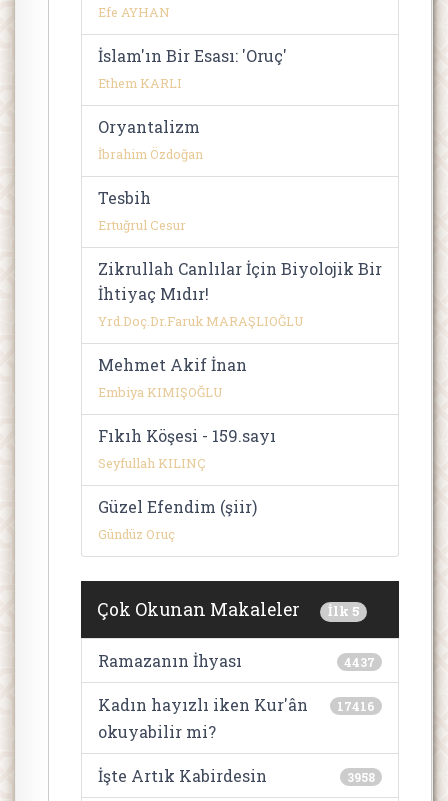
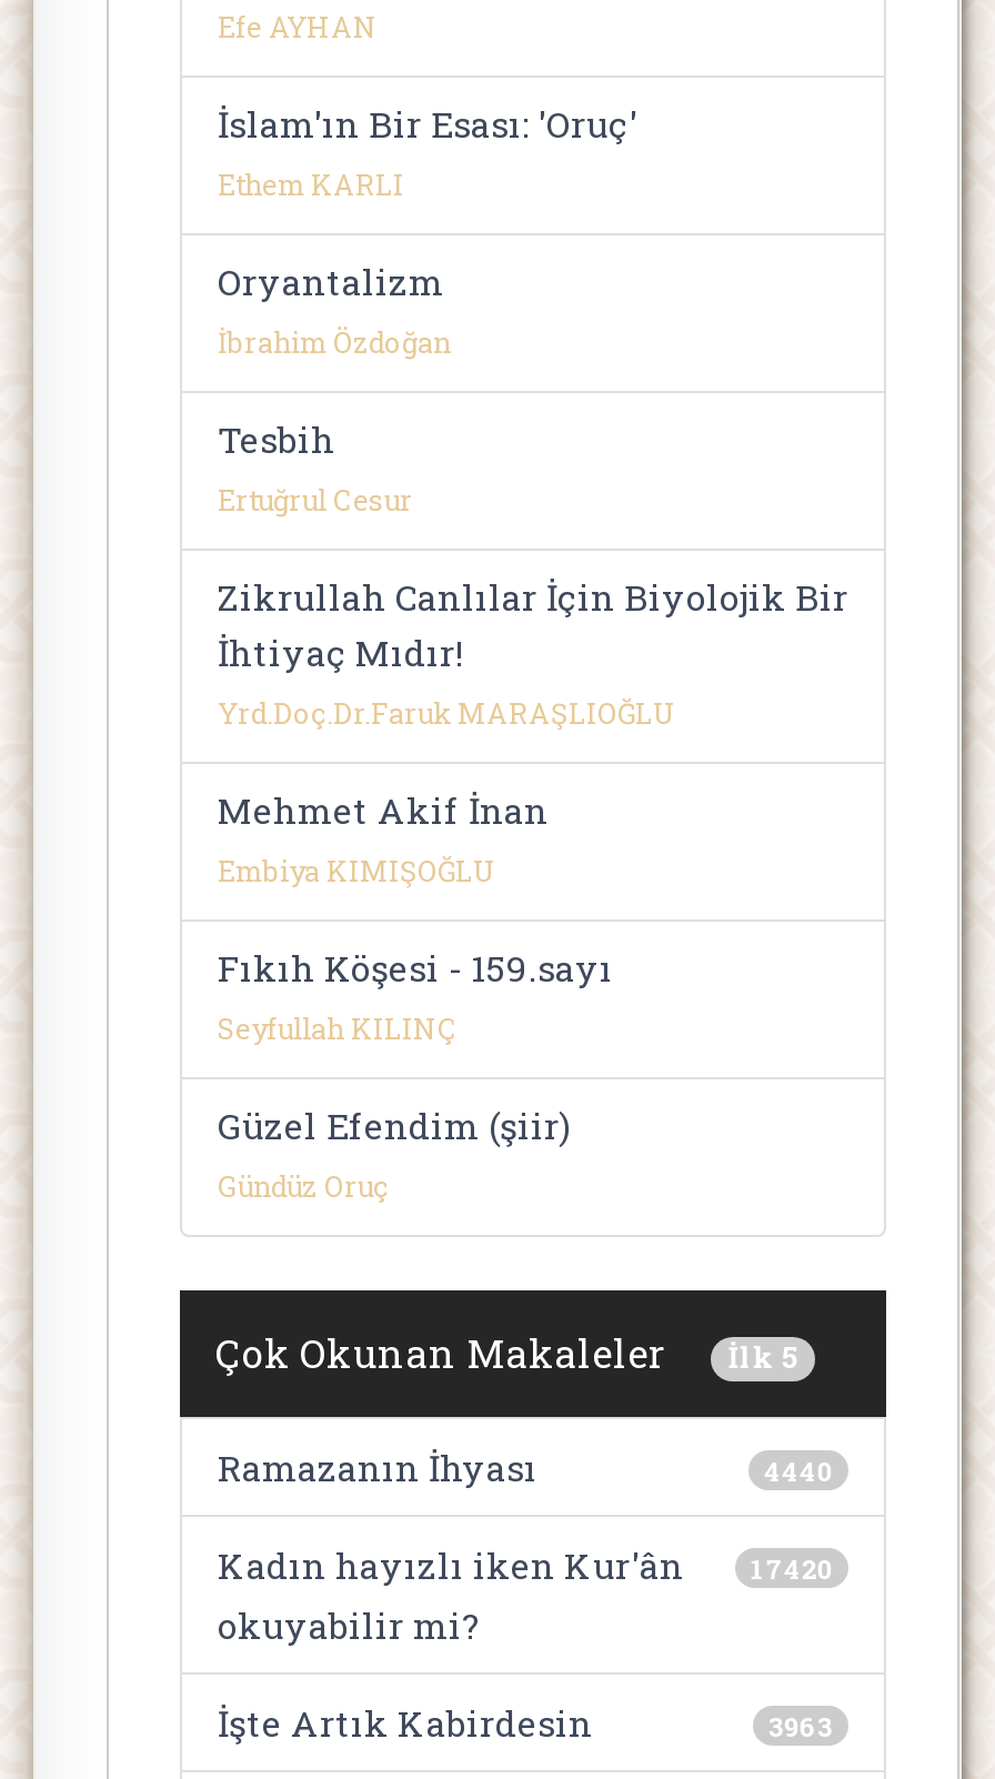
- 4437
+ 4440

- Kadın hayızlı iken Kur'ân 17416
+ Kadın hayızlı iken Kur'ân 17420

- 3958
+ 3963
